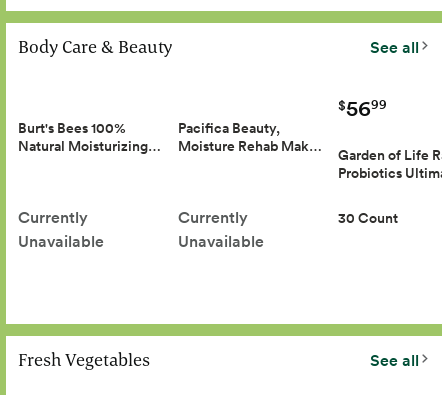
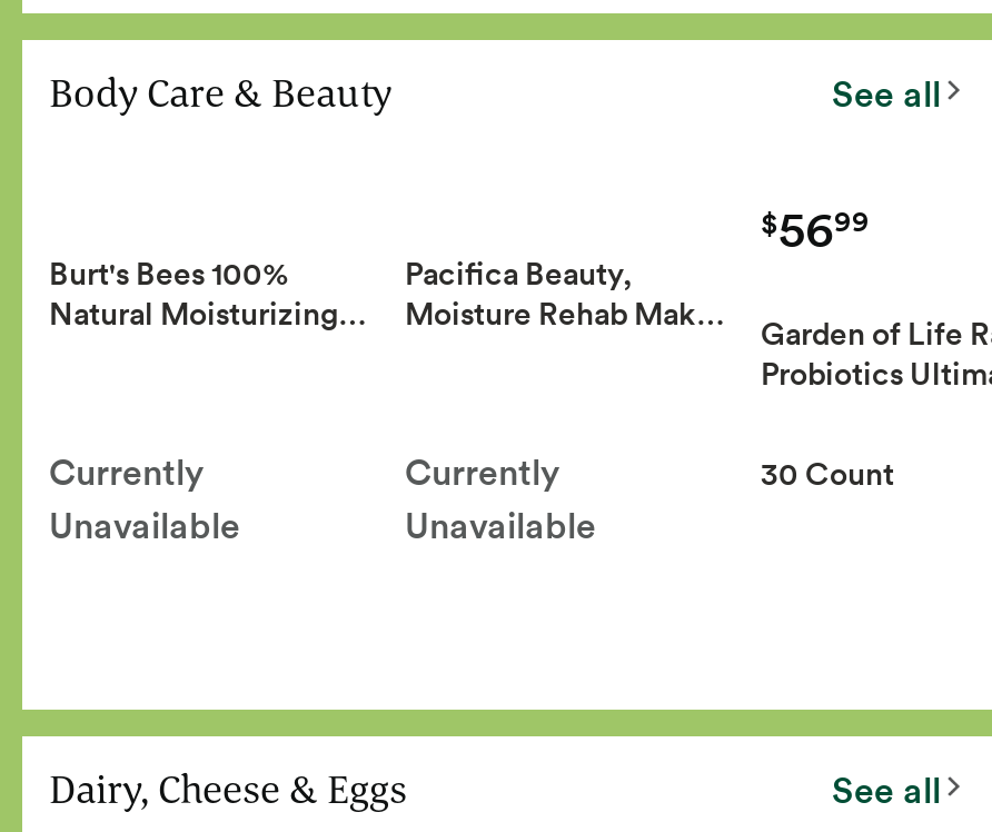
- Fresh Vegetables
+ Dairy, Cheese & Eggs
